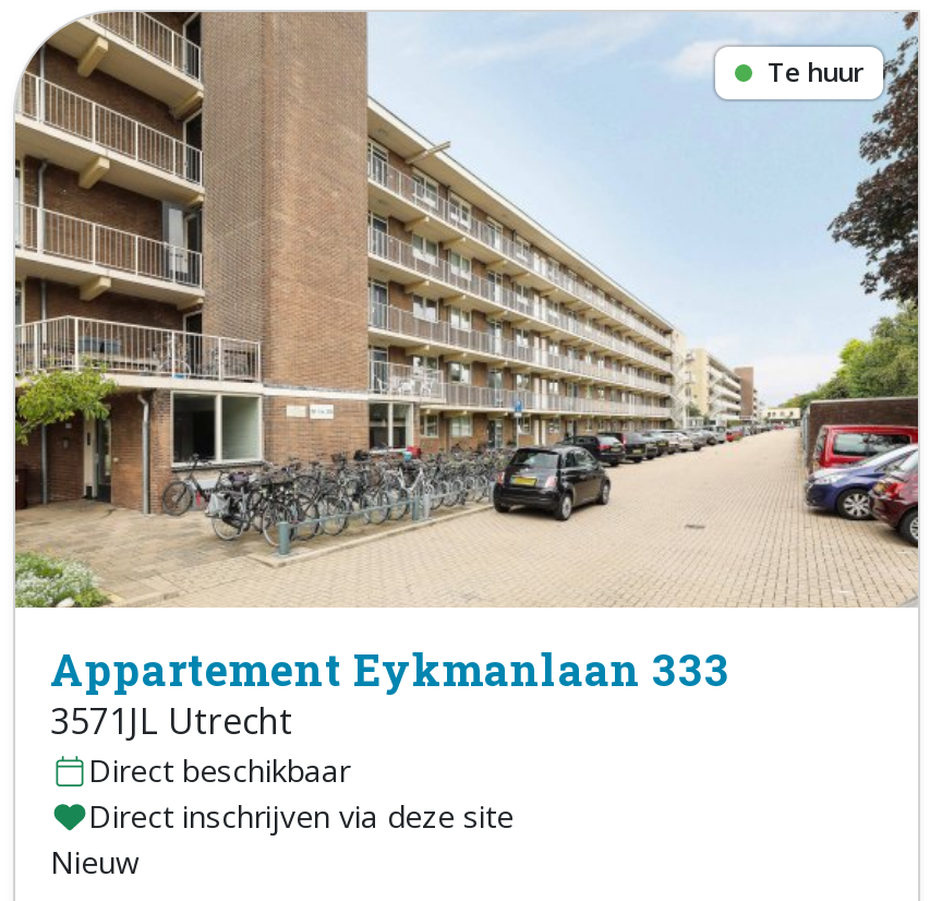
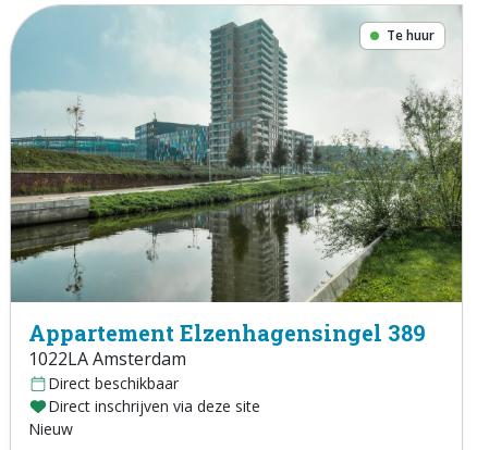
- [image]
- Appartement Eykmanlaan 333
- 3571JL Utrecht
+ [image]
+ Appartement Elzenhagensingel 389
+ 1022LA Amsterdam
